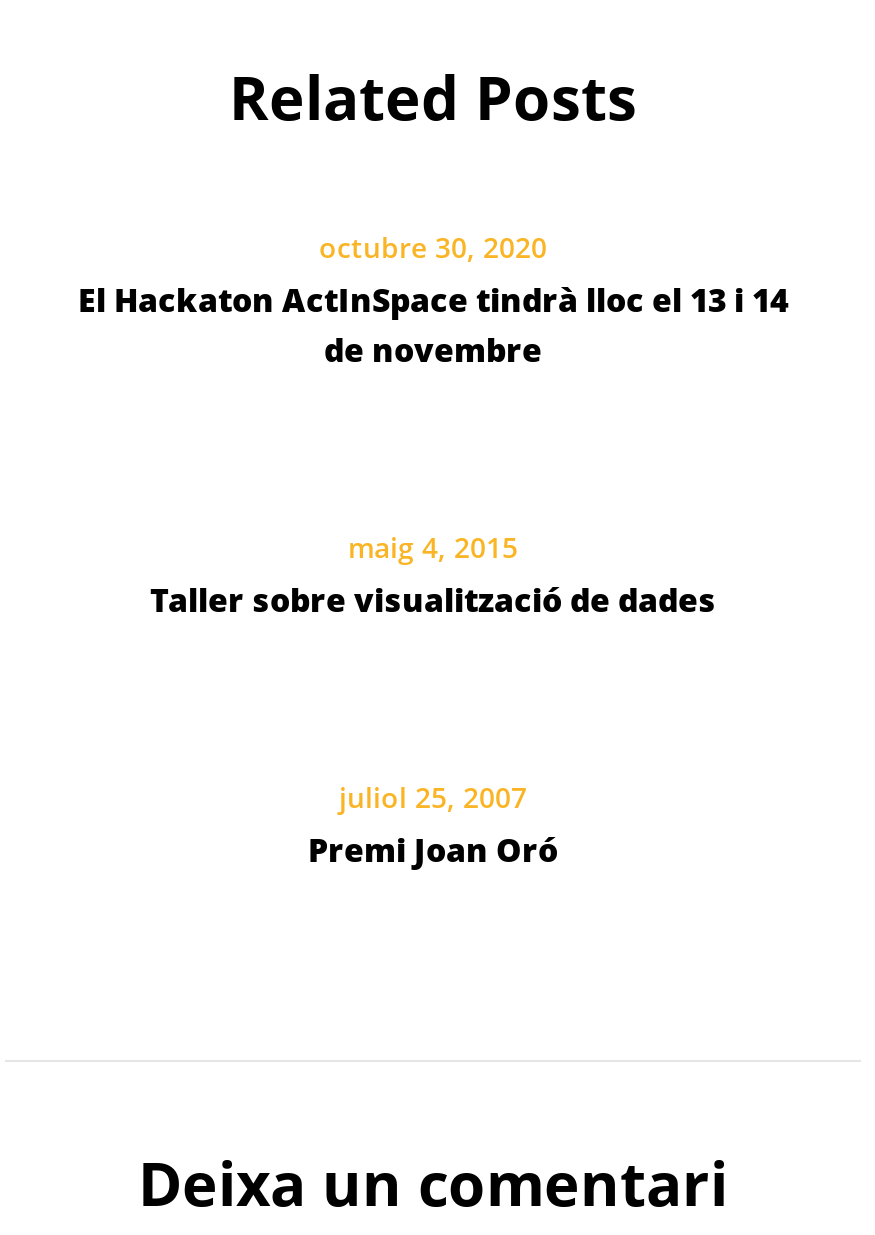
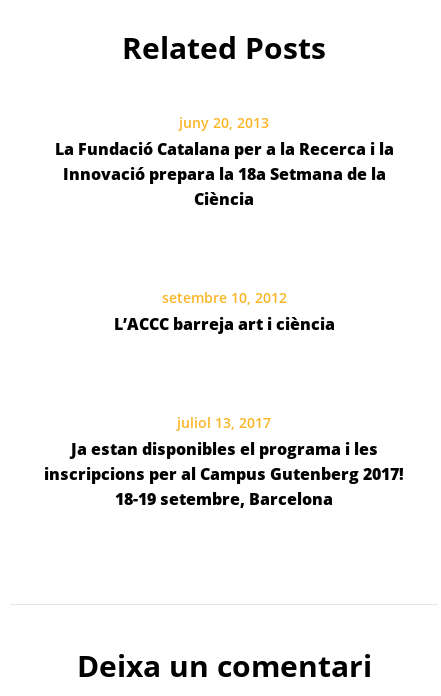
- octubre 30, 2020
- El Hackaton ActInSpace tindrà lloc el 13 i 14
- de novembre
+ juny 20, 2013
+ La Fundació Catalana per a la Recerca i la
+ Innovació prepara la 18a Setmana de la
+ Ciència

- maig 4, 2015
- Taller sobre visualització de dades
+ setembre 10, 2012
+ L’ACCC barreja art i ciència

- juliol 25, 2007
- Premi Joan Oró
+ juliol 13, 2017
+ Ja estan disponibles el programa i les
+ inscripcions per al Campus Gutenberg 2017!
+ 18-19 setembre, Barcelona
